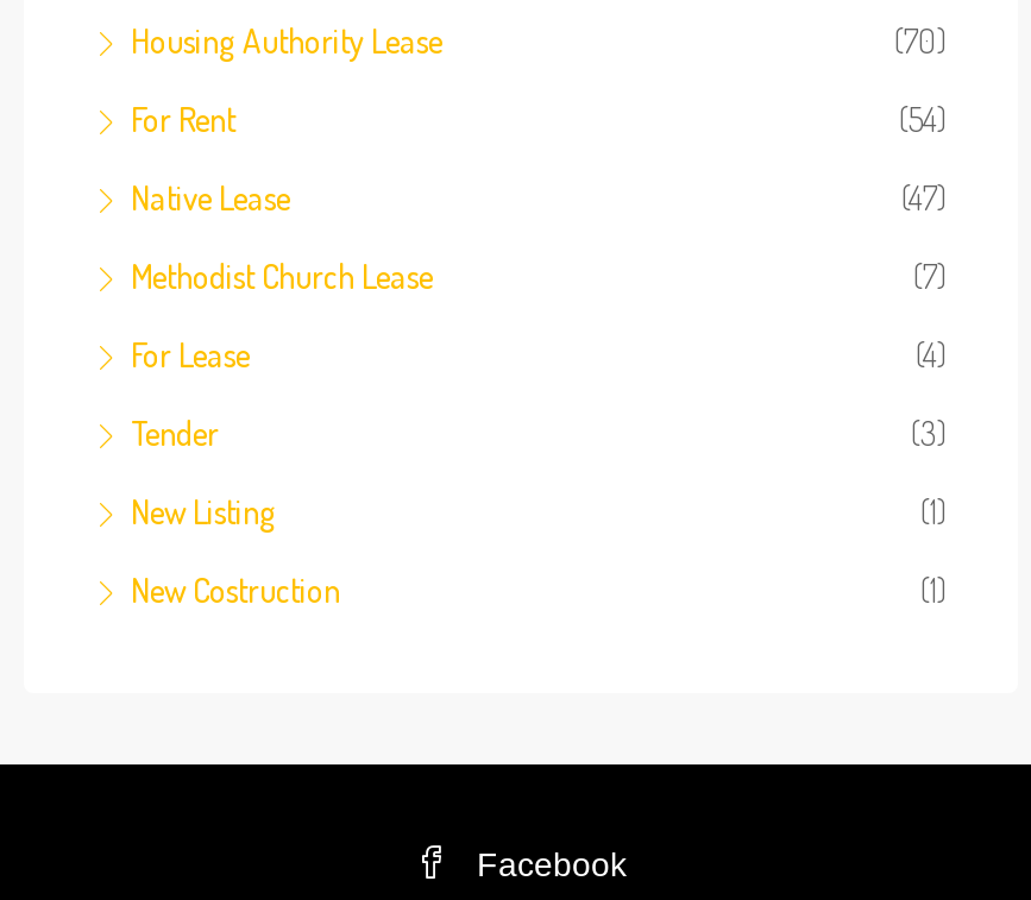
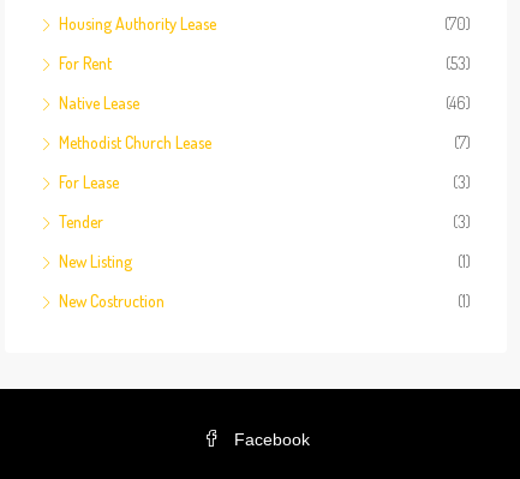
- (54)
+ (53)

- (47)
+ (46)

- (4)
+ (3)
